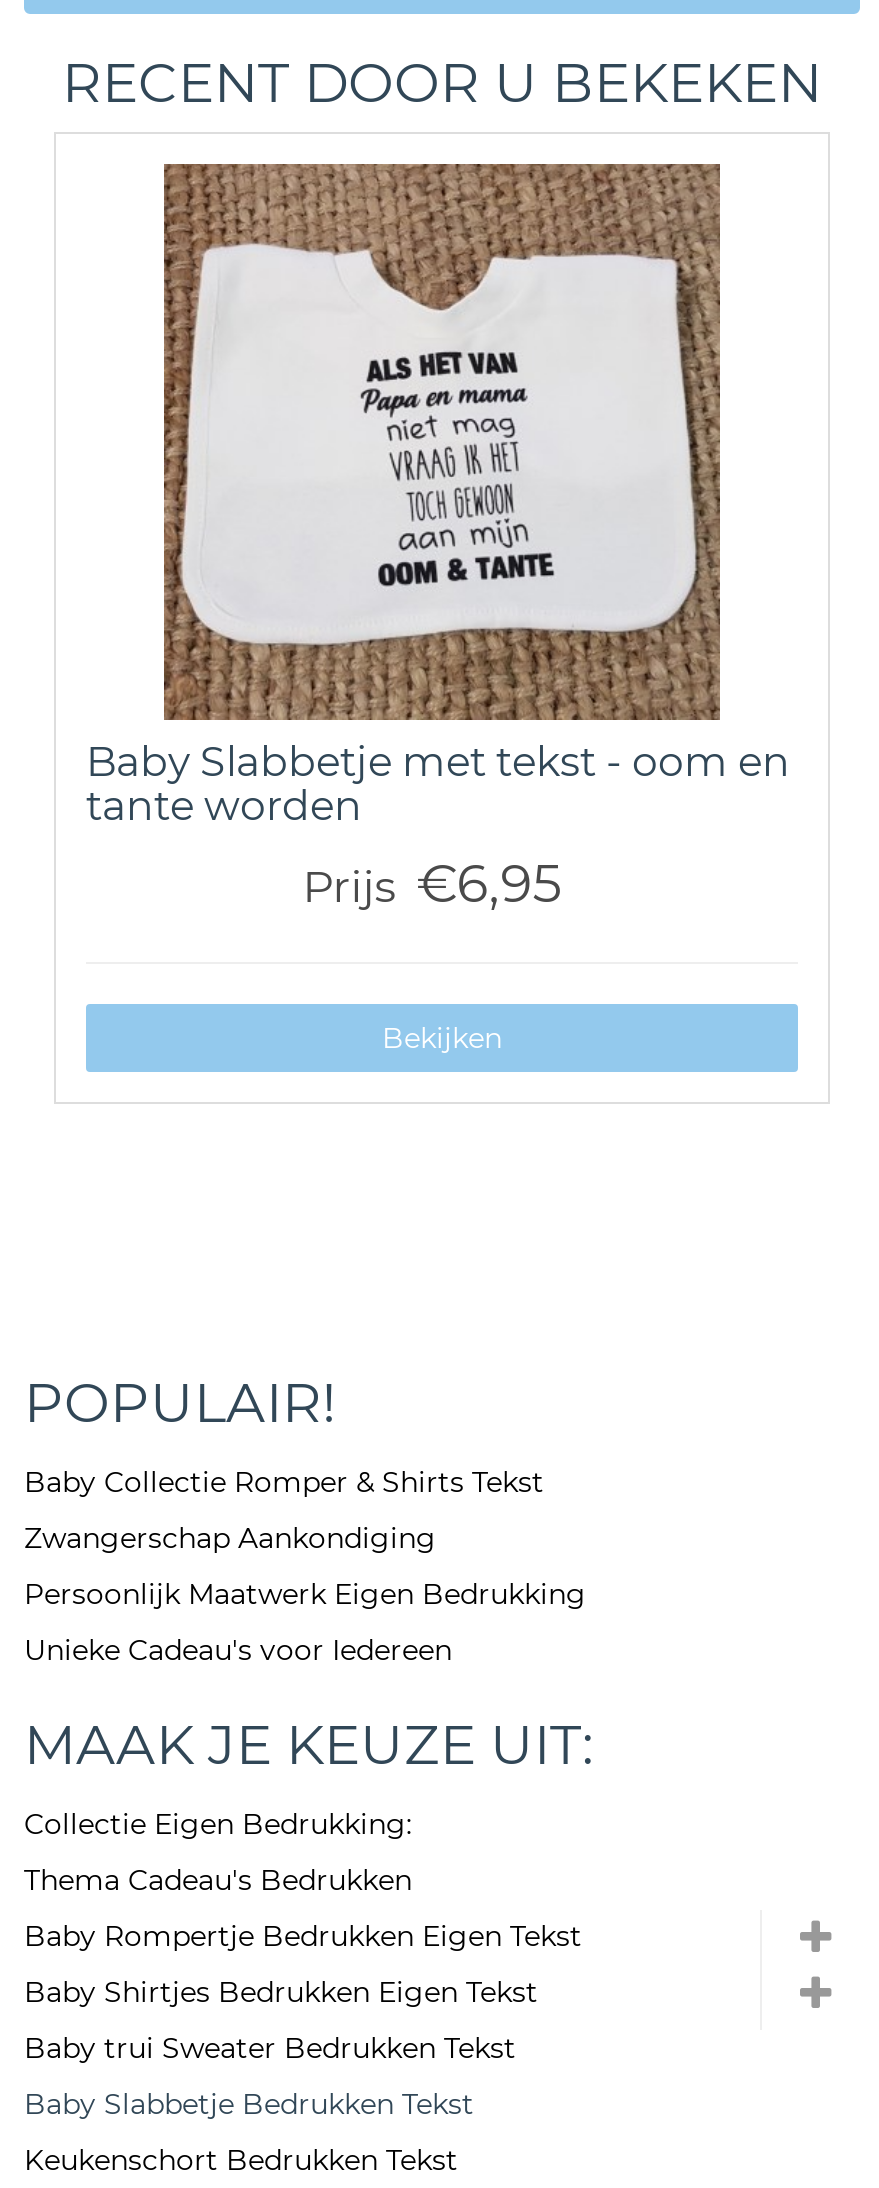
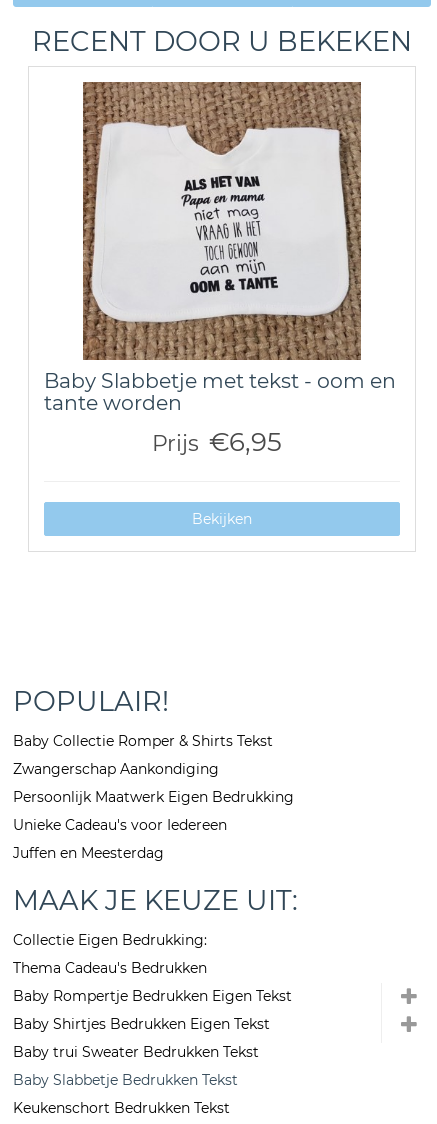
+ Juffen en Meesterdag
